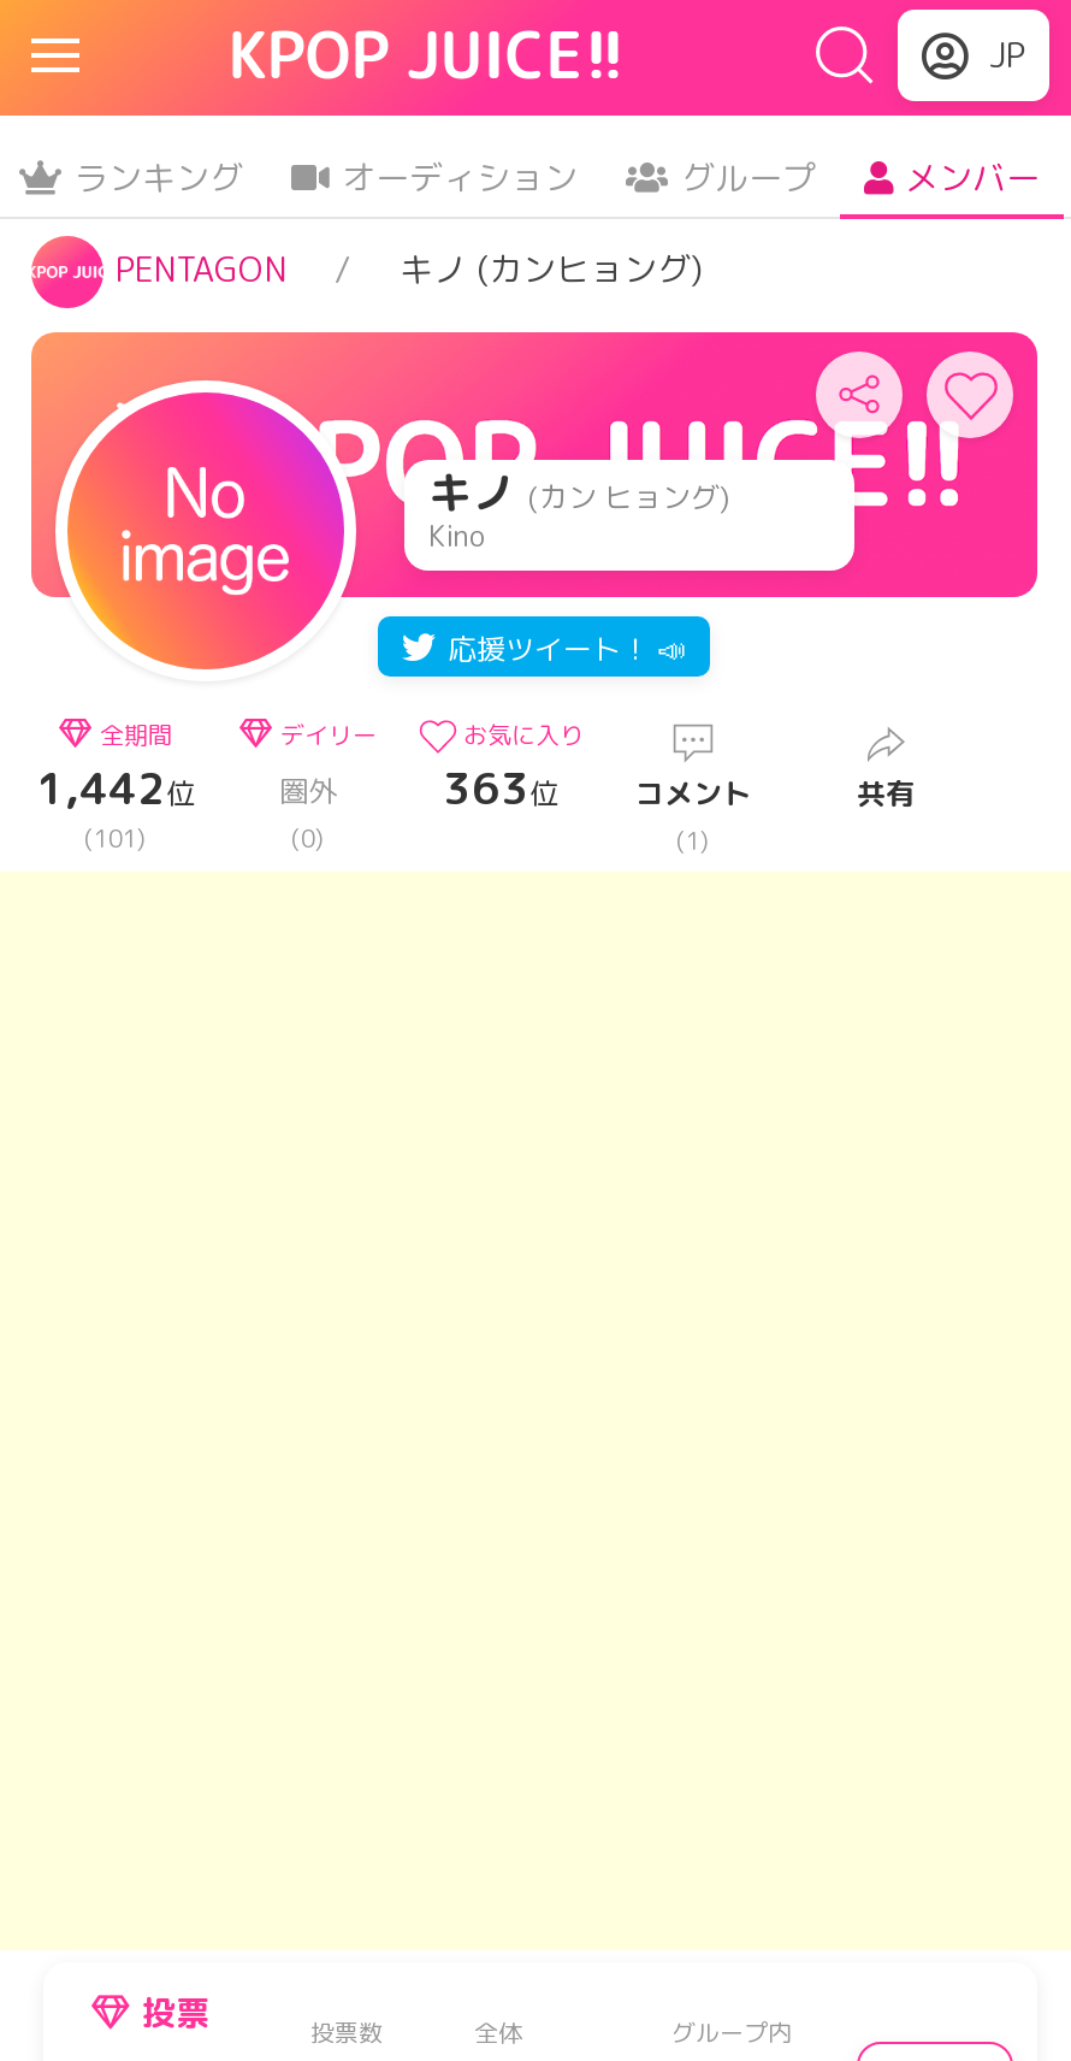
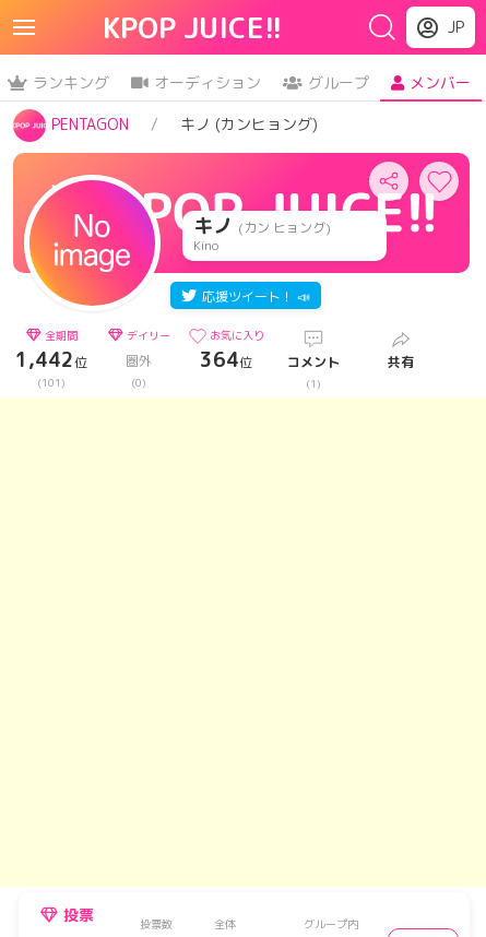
- 363位 コメント
+ 364位 コメント
